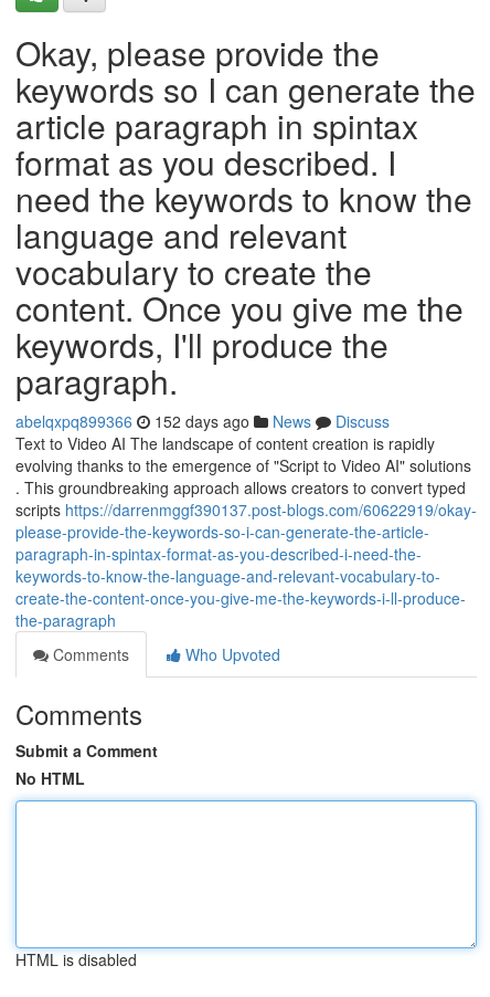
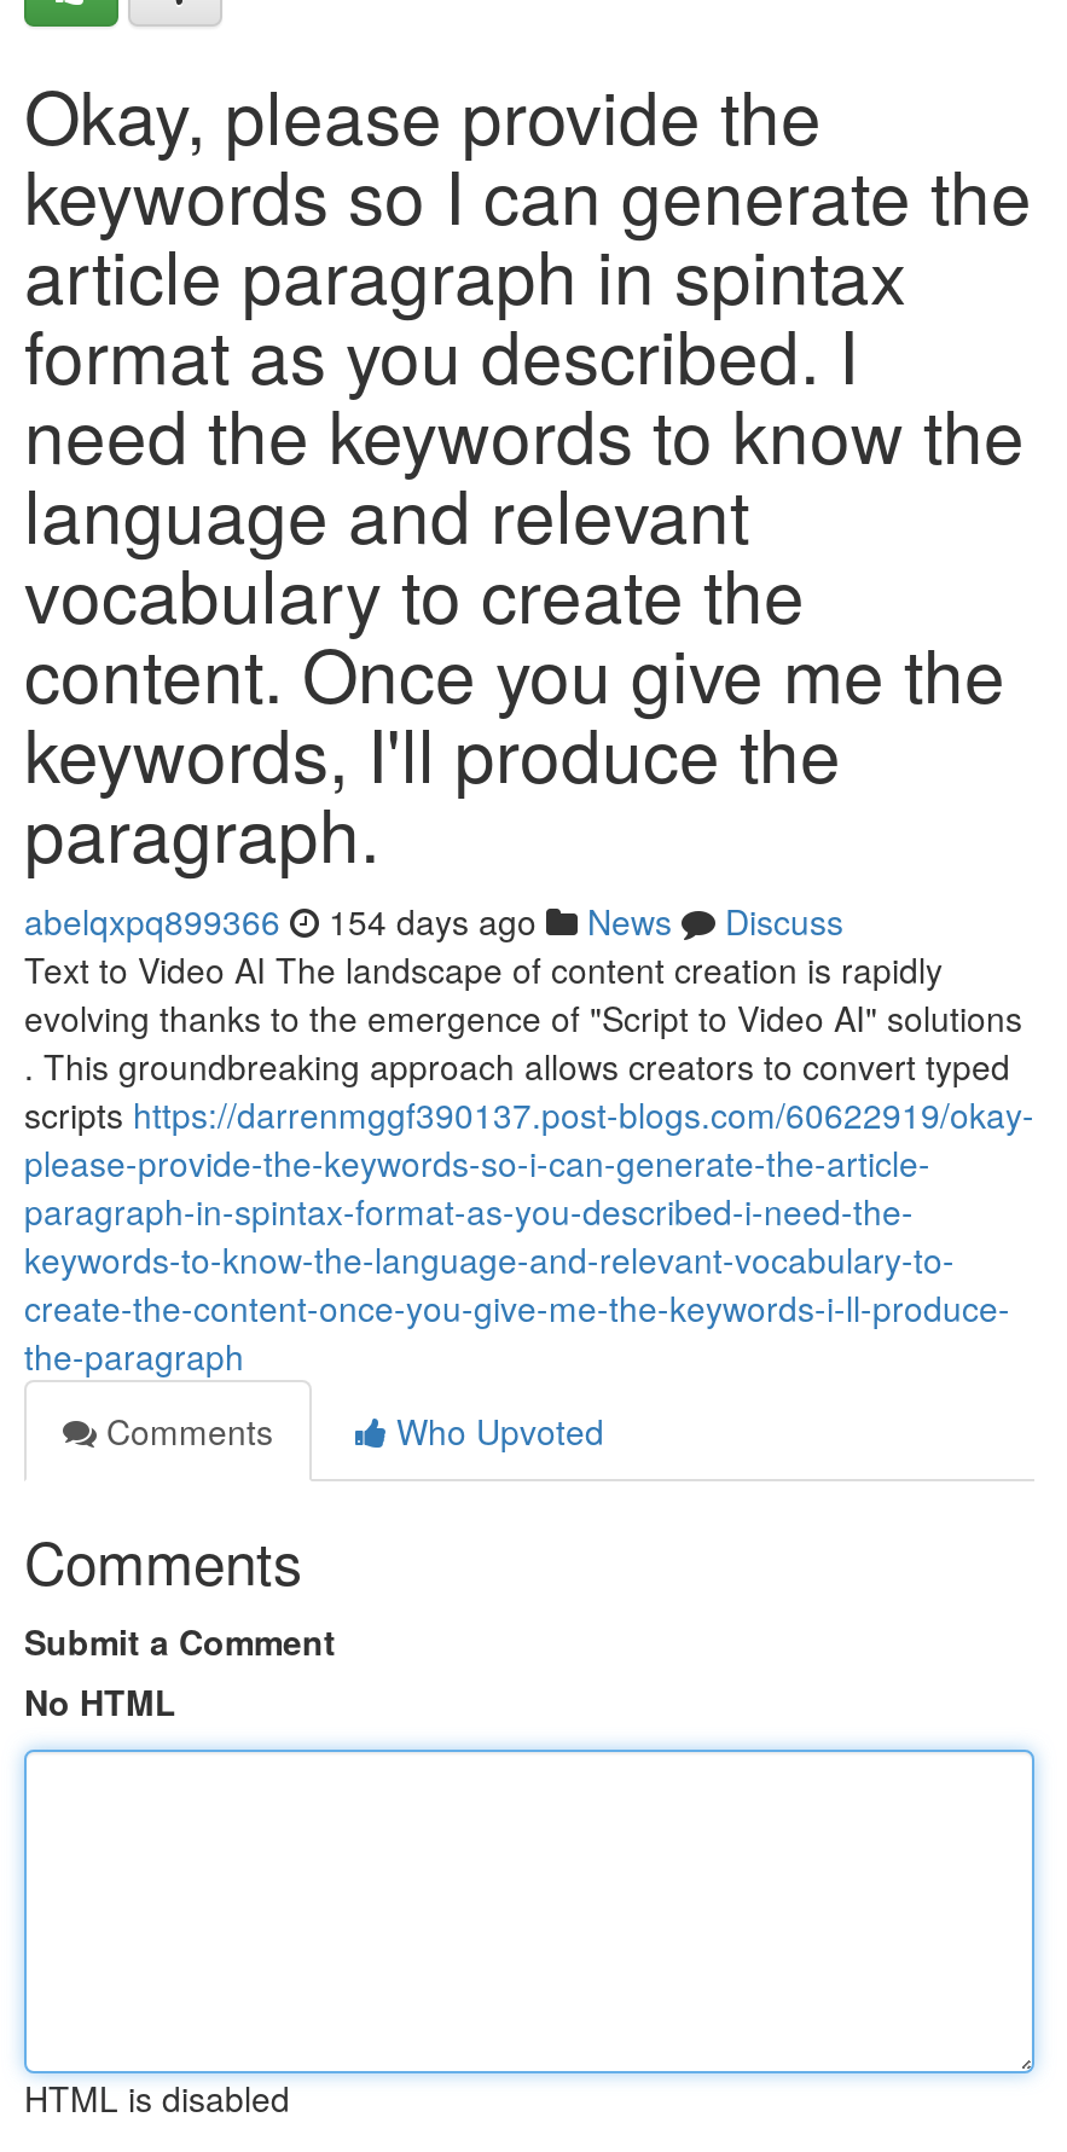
- abelqxpq899366 152 days ago News Discuss
+ abelqxpq899366 154 days ago News Discuss
